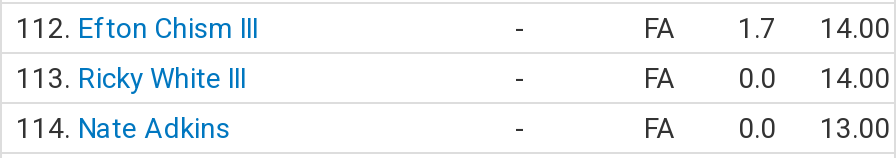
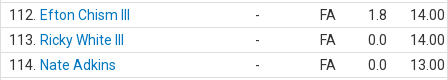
- FA 1.7 14.00
+ FA 1.8 14.00
